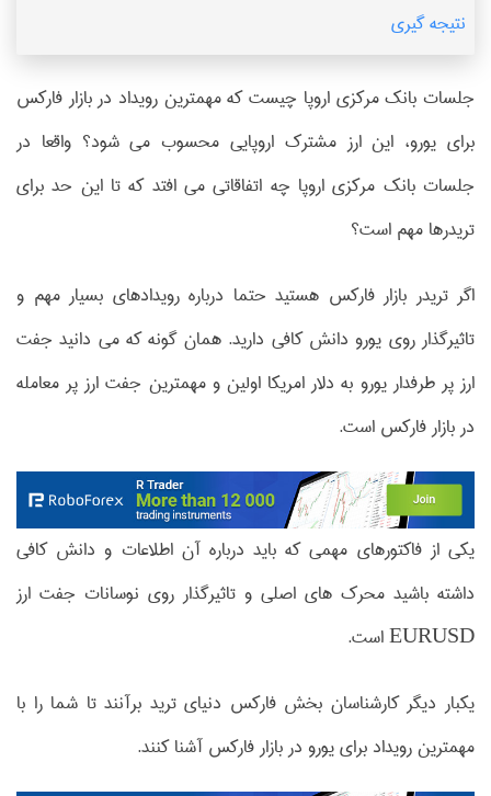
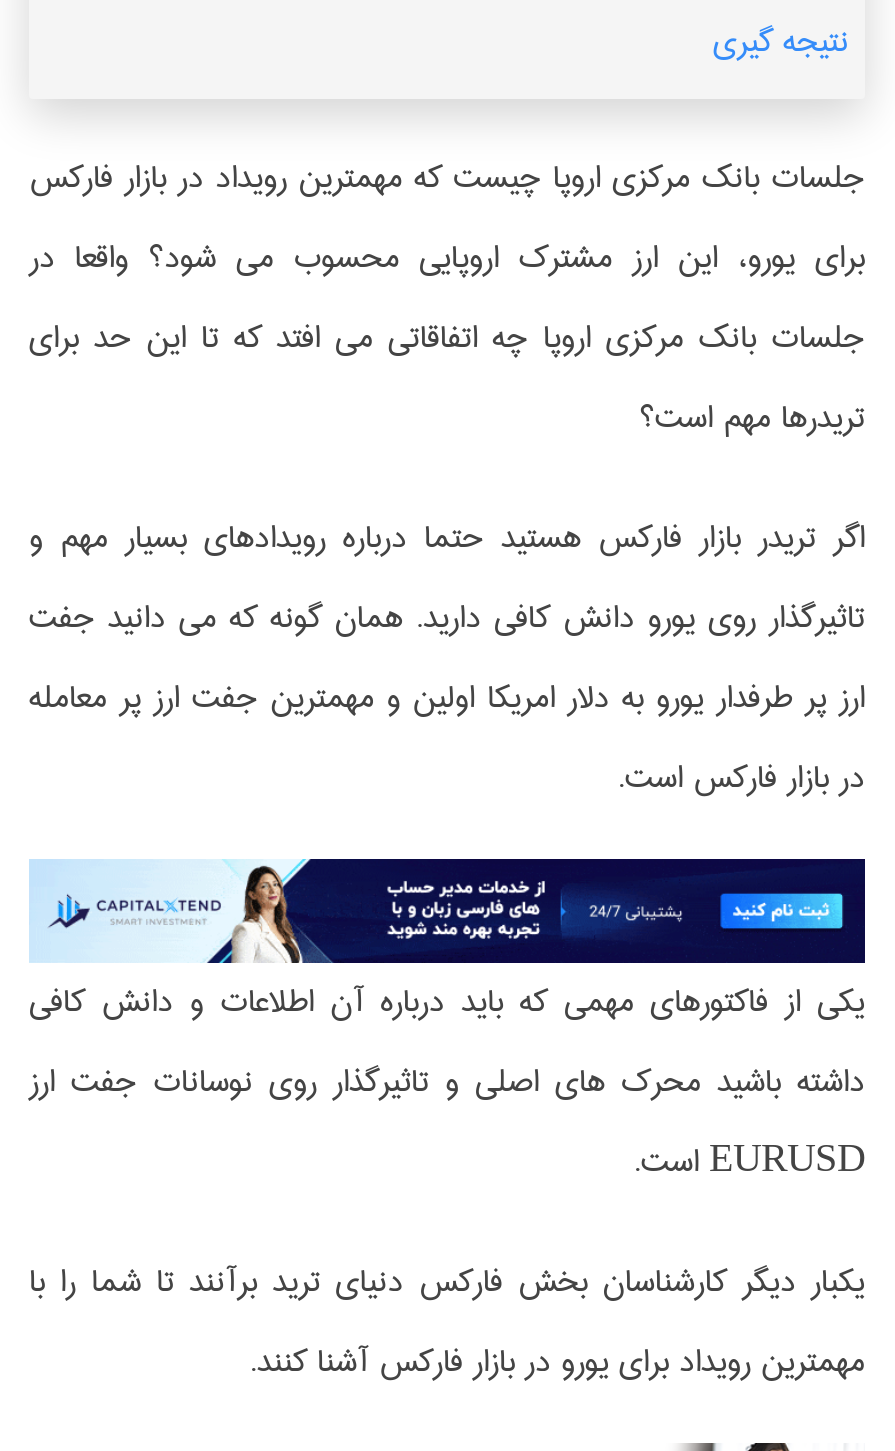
- [image]
+ [image]
